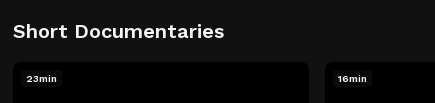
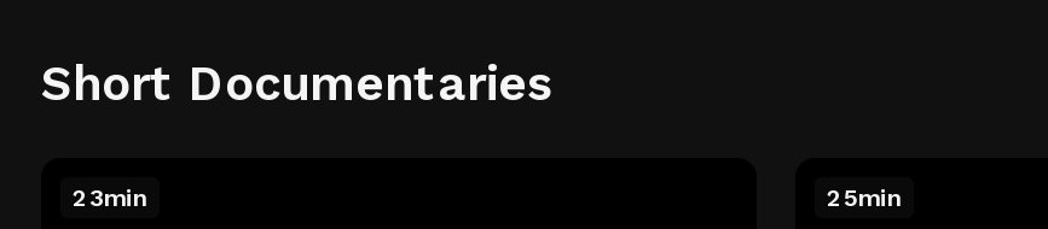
- 16min
+ 25min
